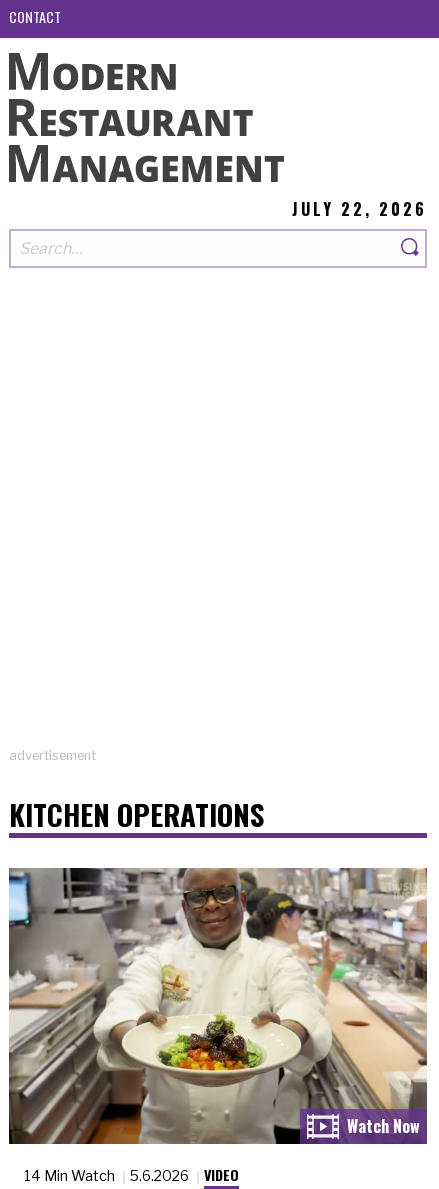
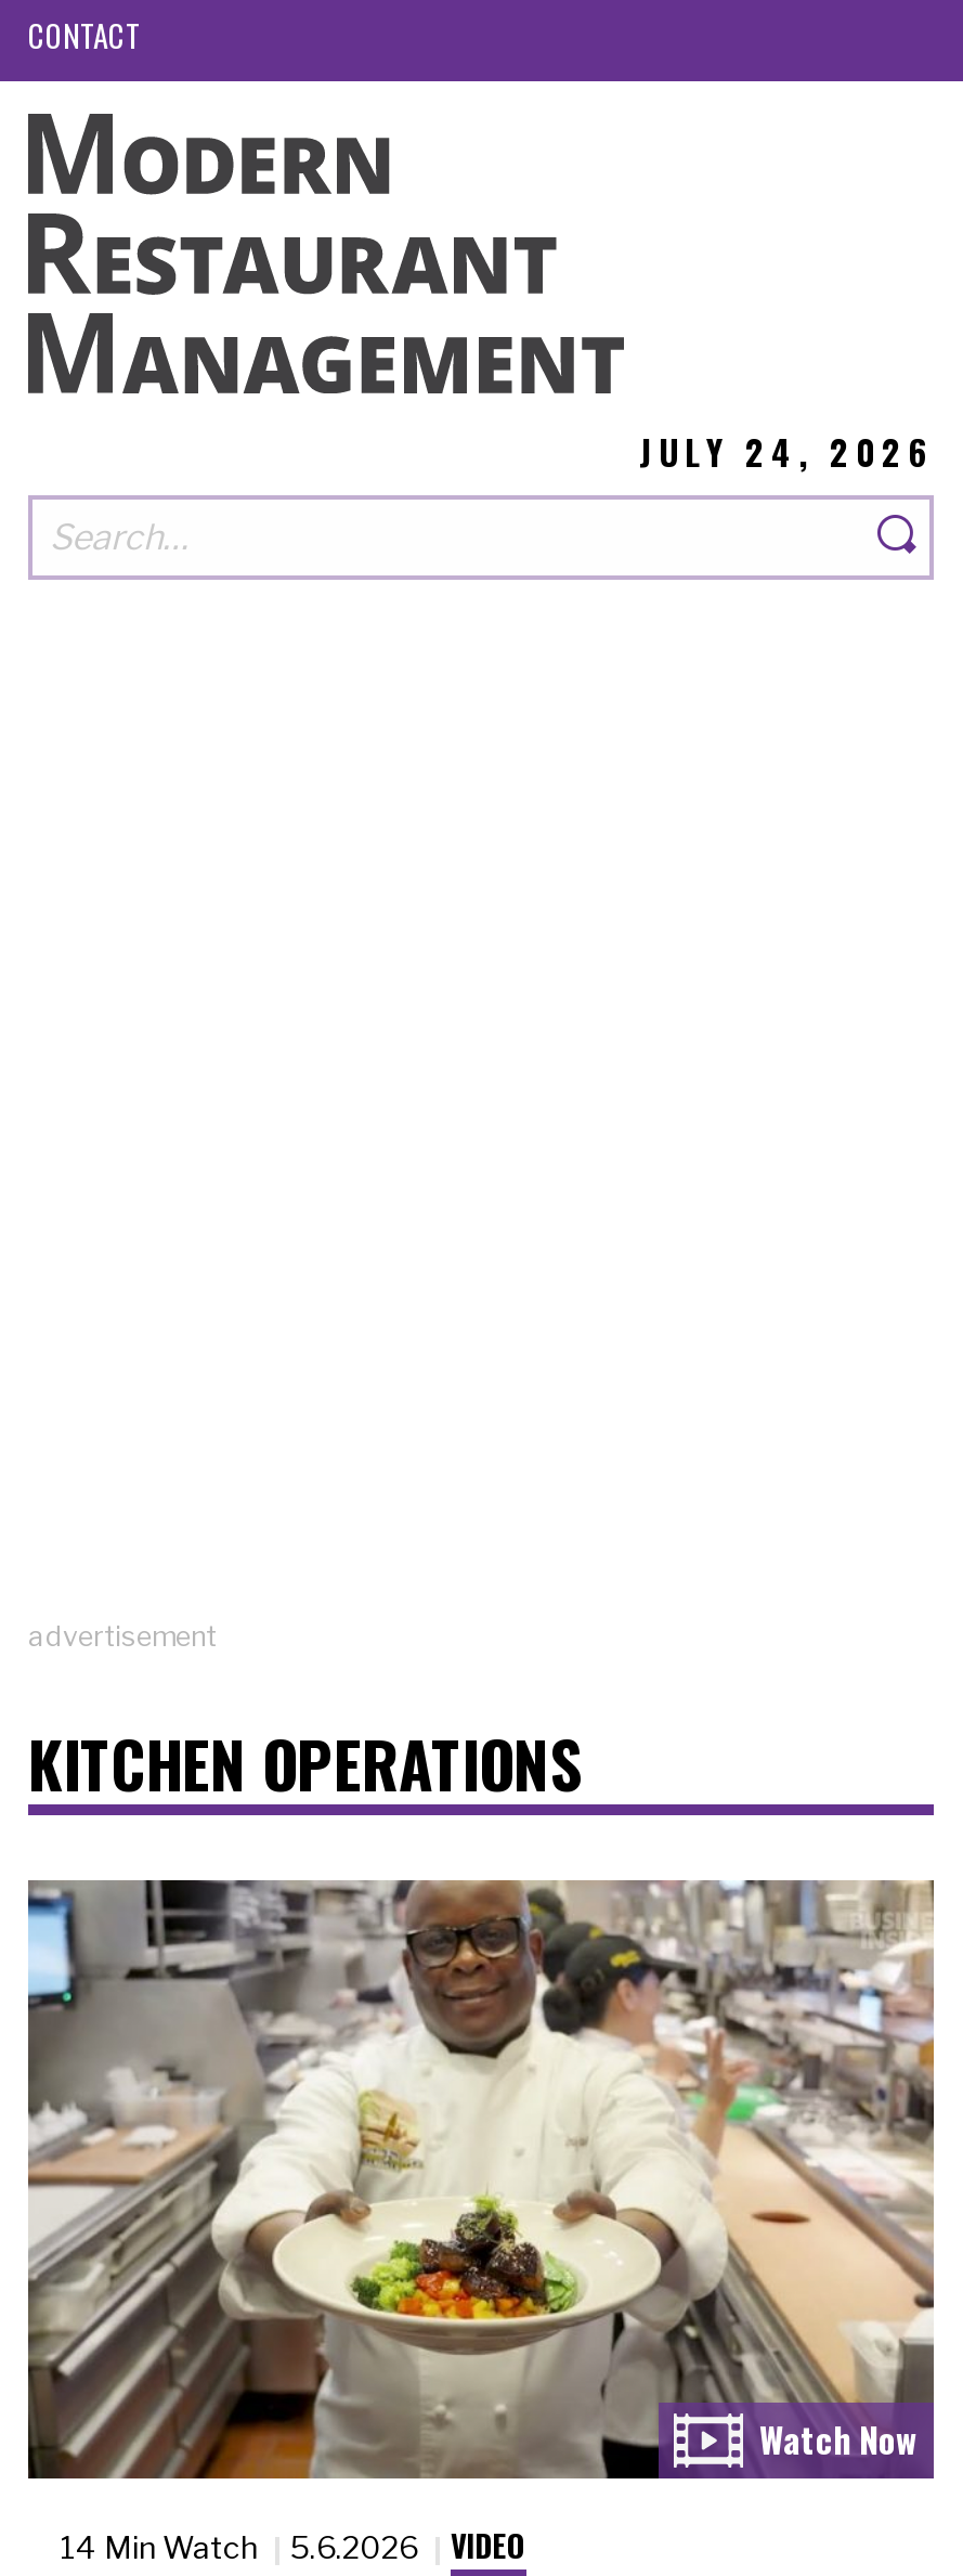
- JULY 22, 2026
+ JULY 24, 2026
